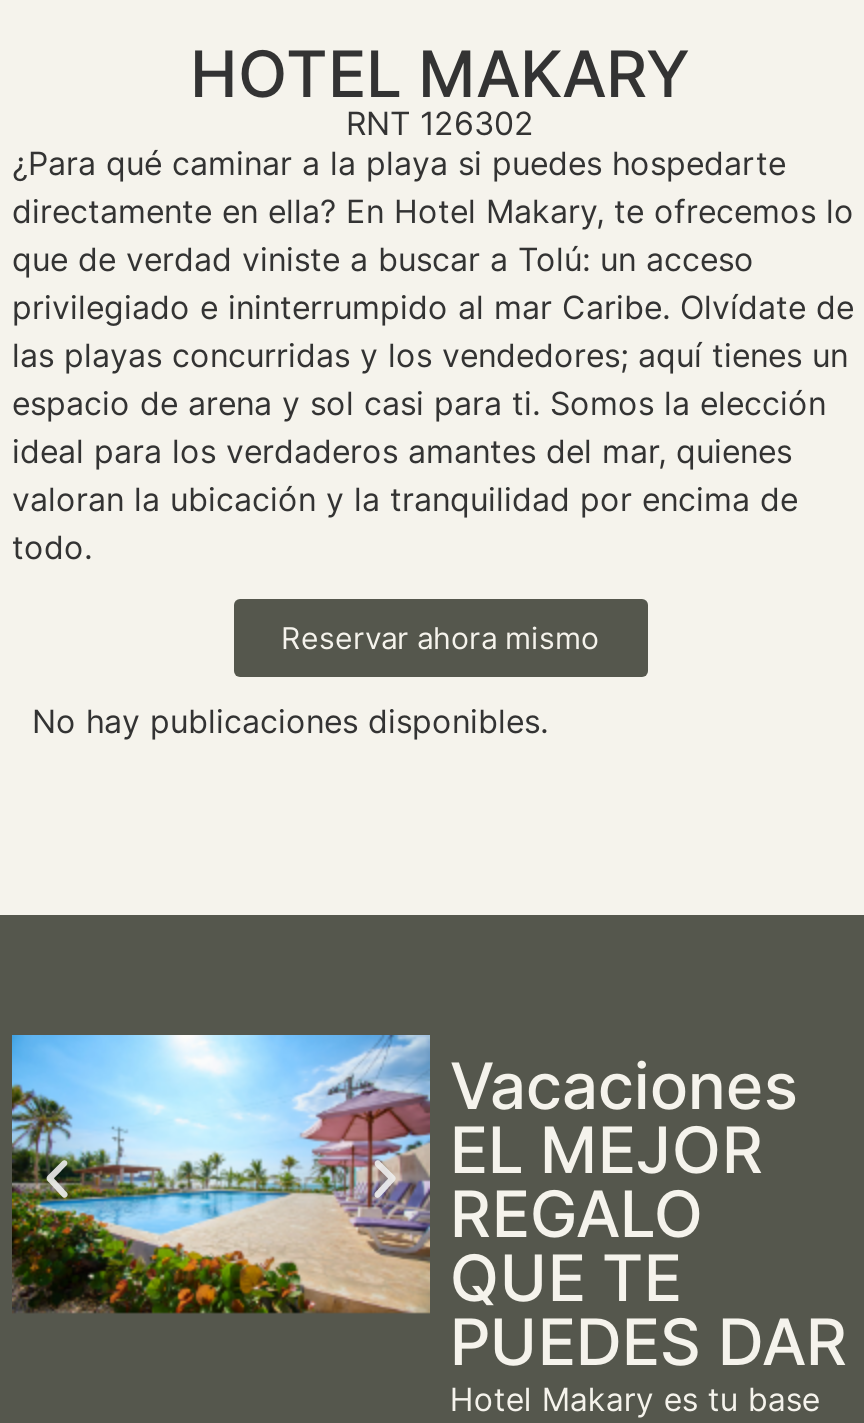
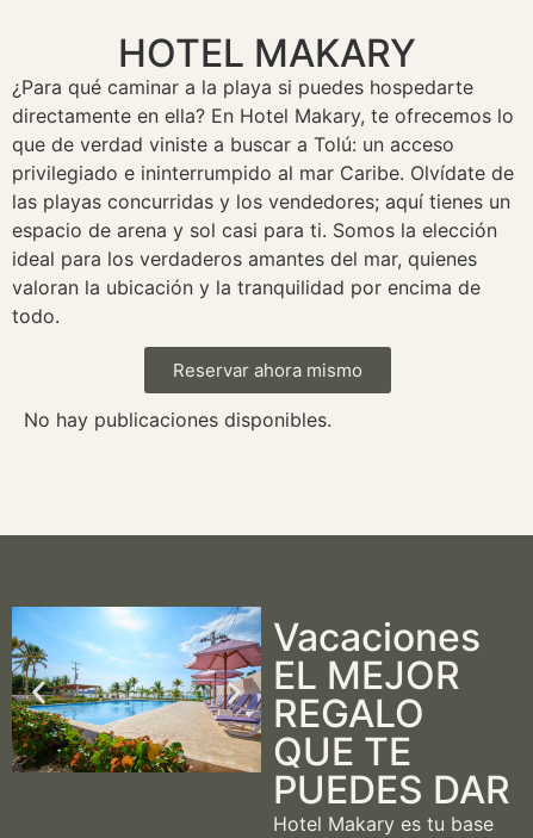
- RNT 126302
